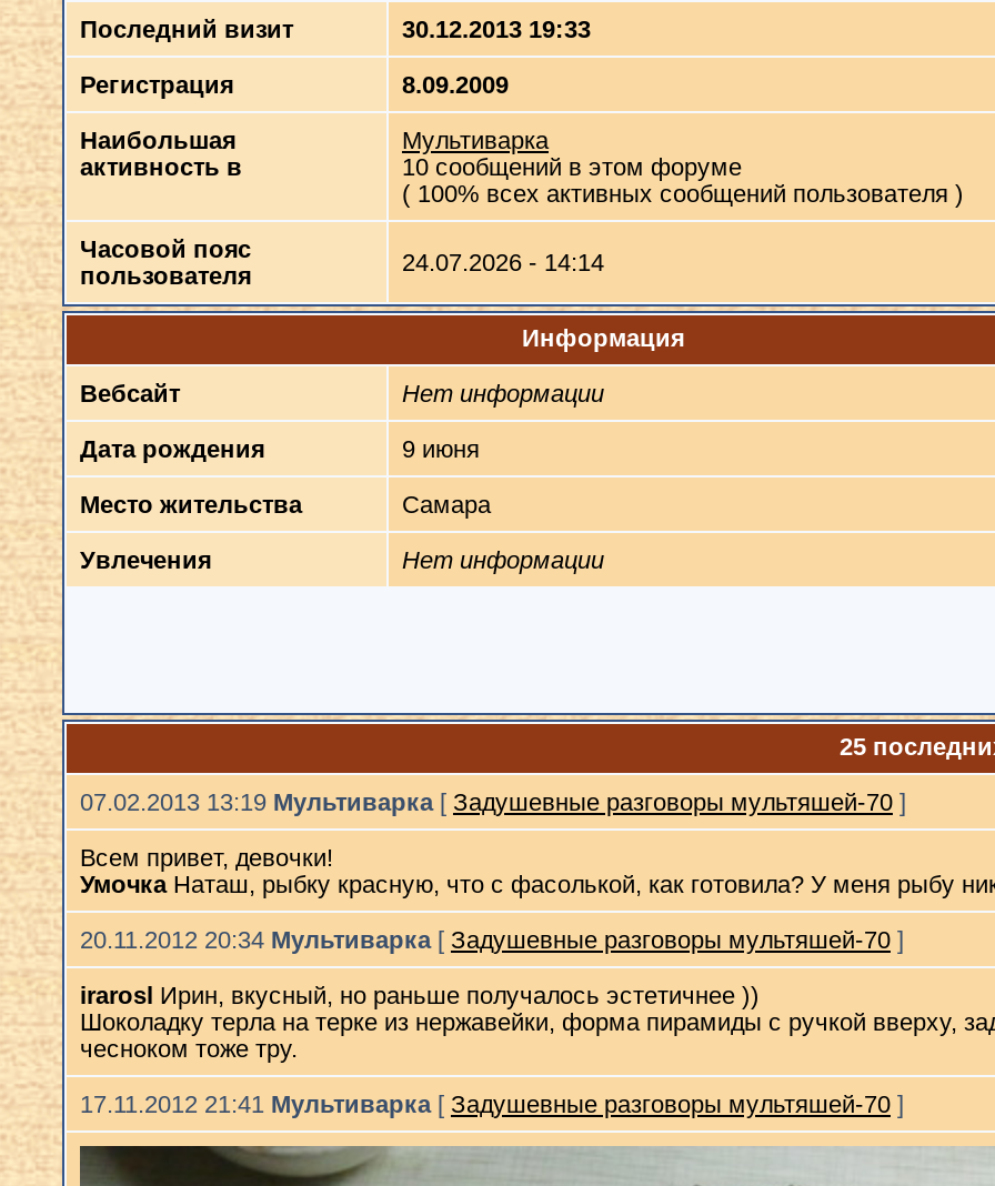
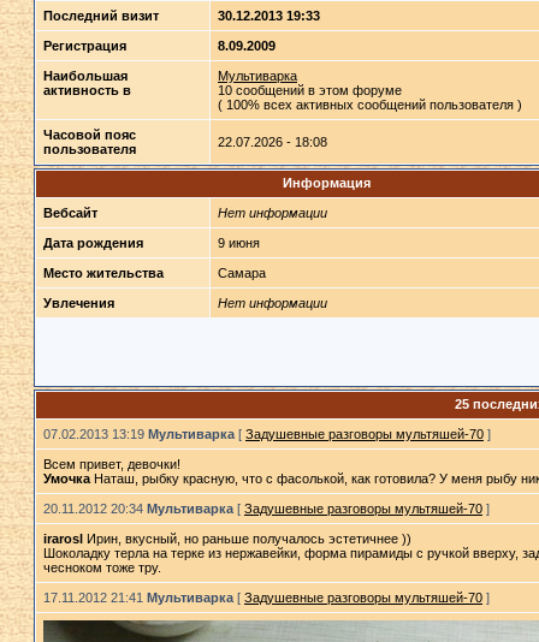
- 24.07.2026 - 14:14
+ 22.07.2026 - 18:08
